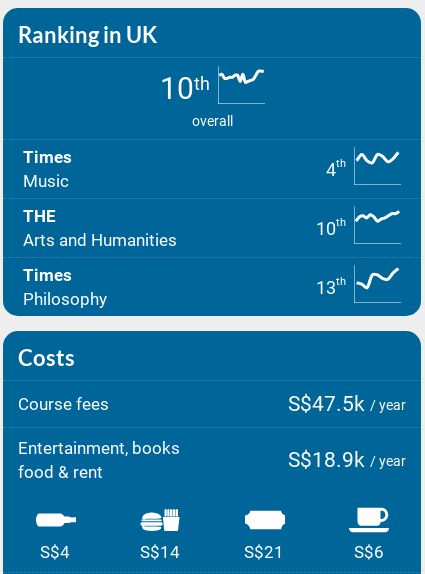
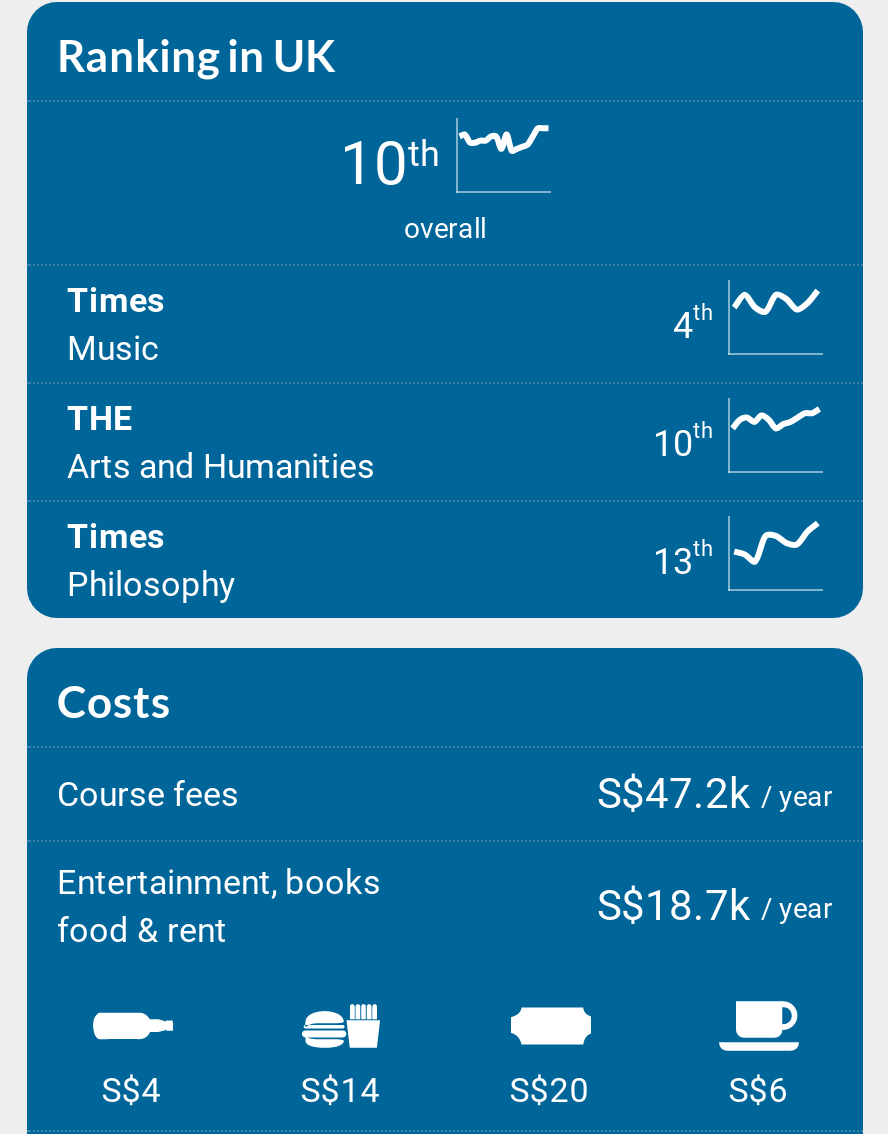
- S$47.5k / year
+ S$47.2k / year

- S$18.9k / year
+ S$18.7k / year

- S$21
+ S$20
